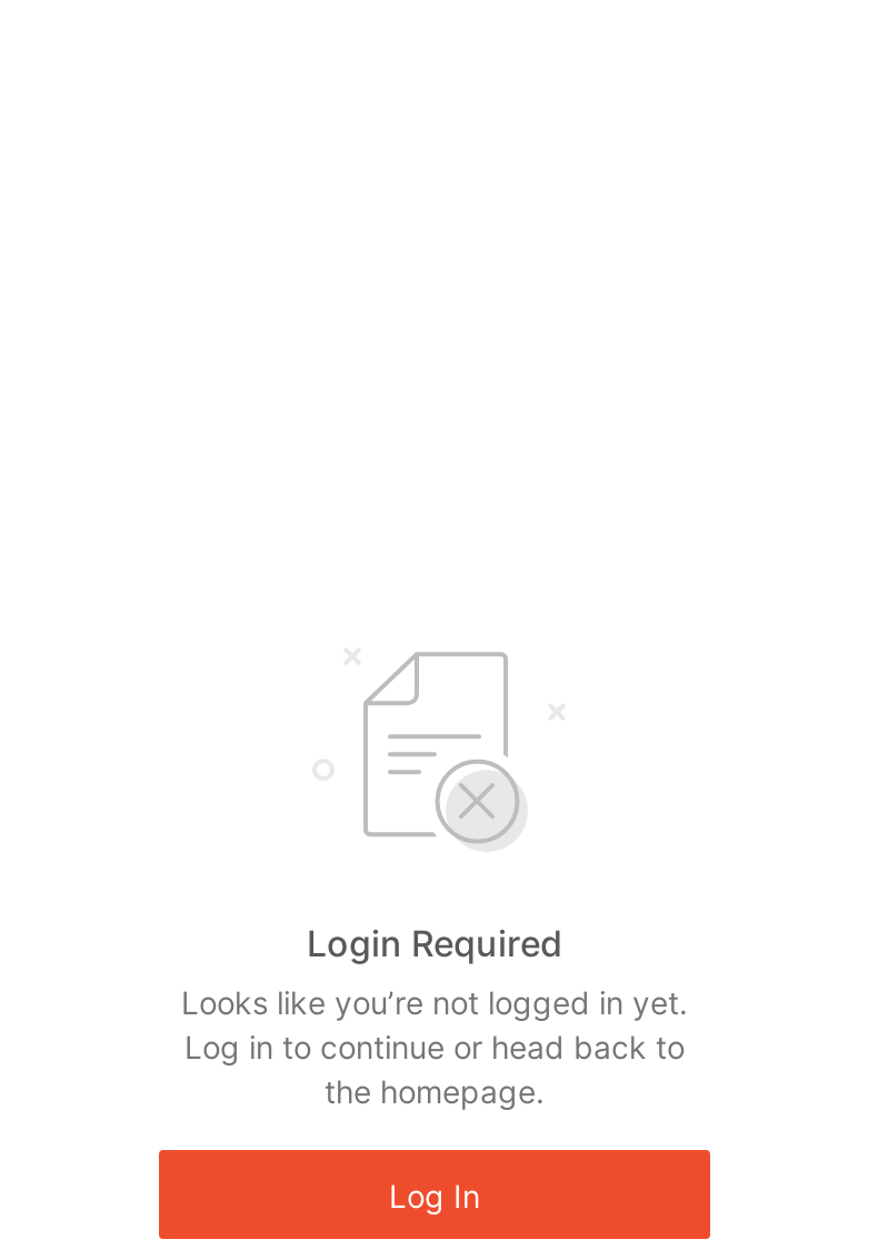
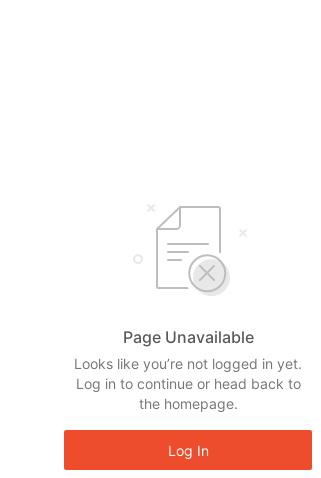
- Login Required
+ Page Unavailable
